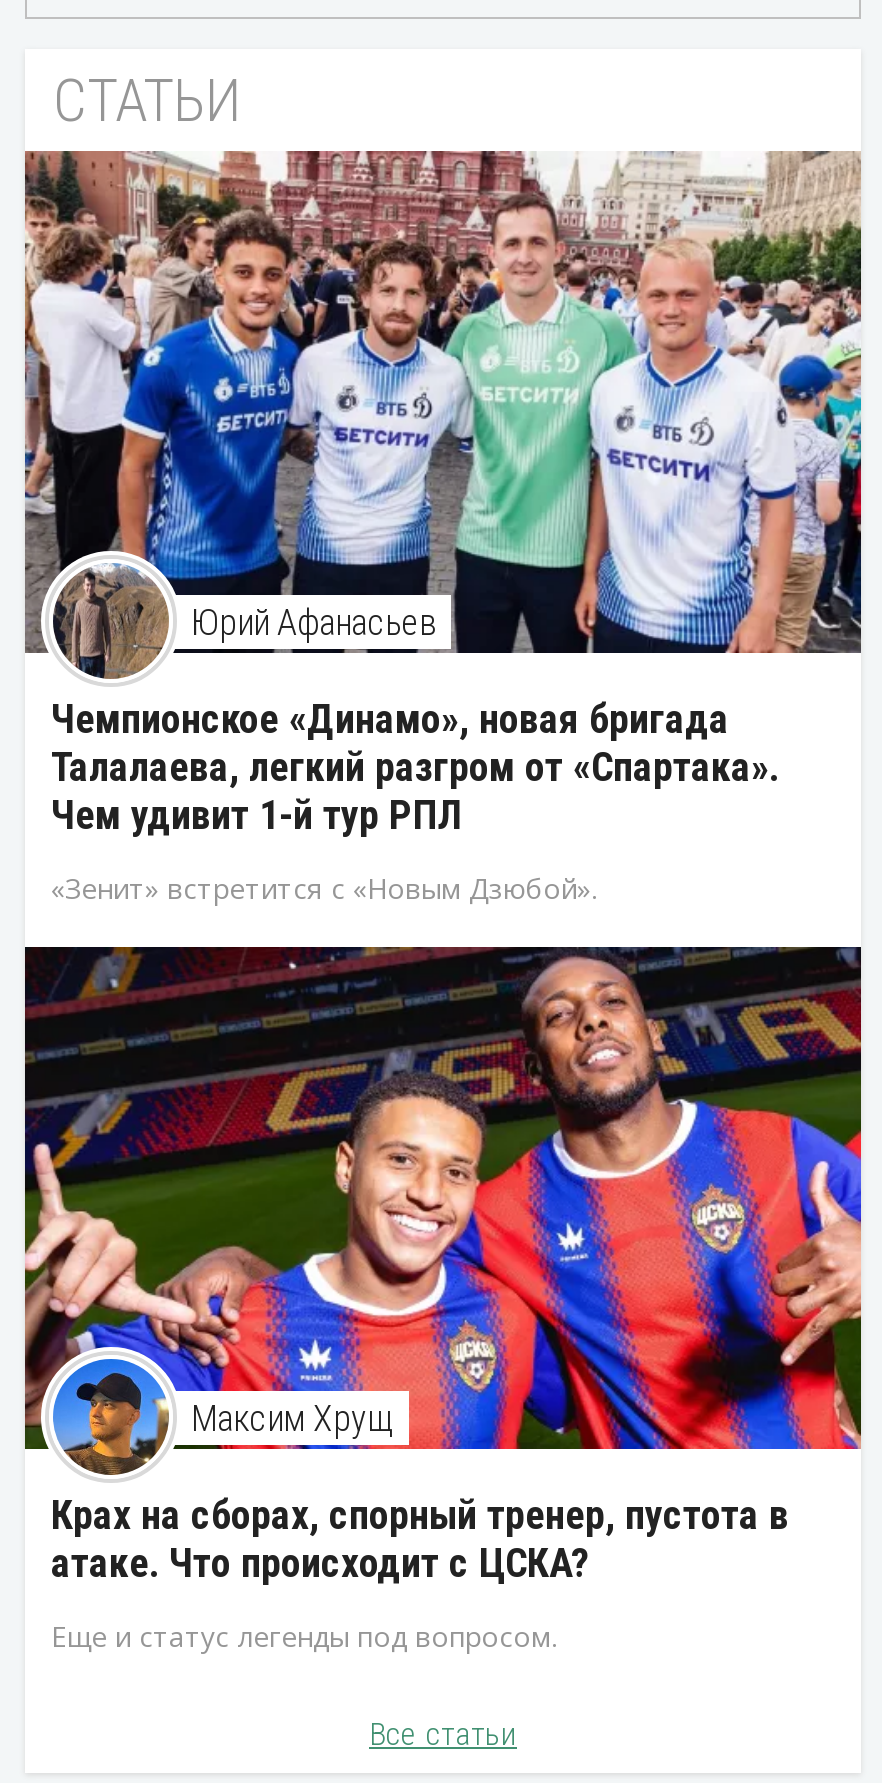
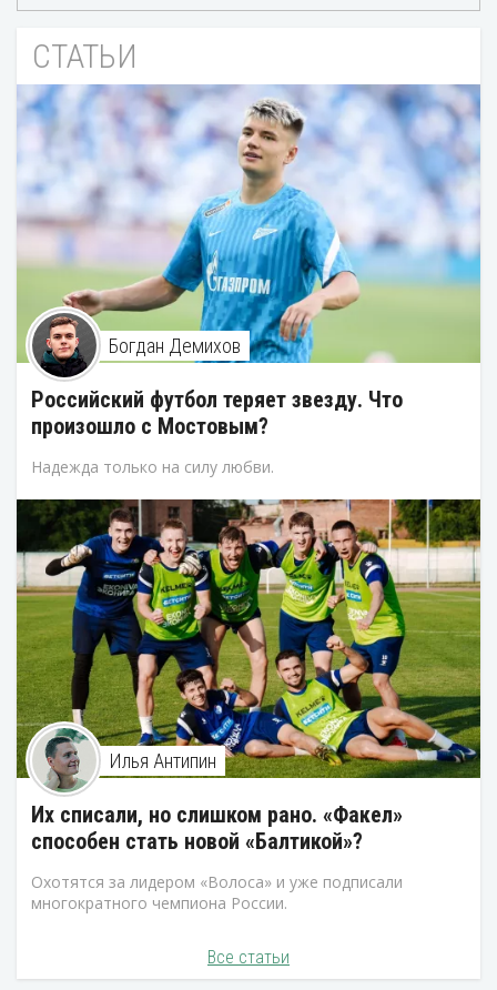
- [image]
- Юрий Афанасьев
+ [image]
+ Богдан Демихов

- Чемпионское «Динамо», новая бригада
- Талалаева, легкий разгром от «Спартака».
- Чем удивит 1-й тур РПЛ
+ Российский футбол теряет звезду. Что
+ произошло с Мостовым?

- «Зенит» встретится с «Новым Дзюбой».
+ Надежда только на силу любви.

- [image]
- Максим Хрущ
+ [image]
+ Илья Антипин

- Крах на сборах, спорный тренер, пустота в
- атаке. Что происходит с ЦСКА?
+ Их списали, но слишком рано. «Факел»
+ способен стать новой «Балтикой»?

- Еще и статус легенды под вопросом.
+ Охотятся за лидером «Волоса» и уже подписали
+ многократного чемпиона России.
